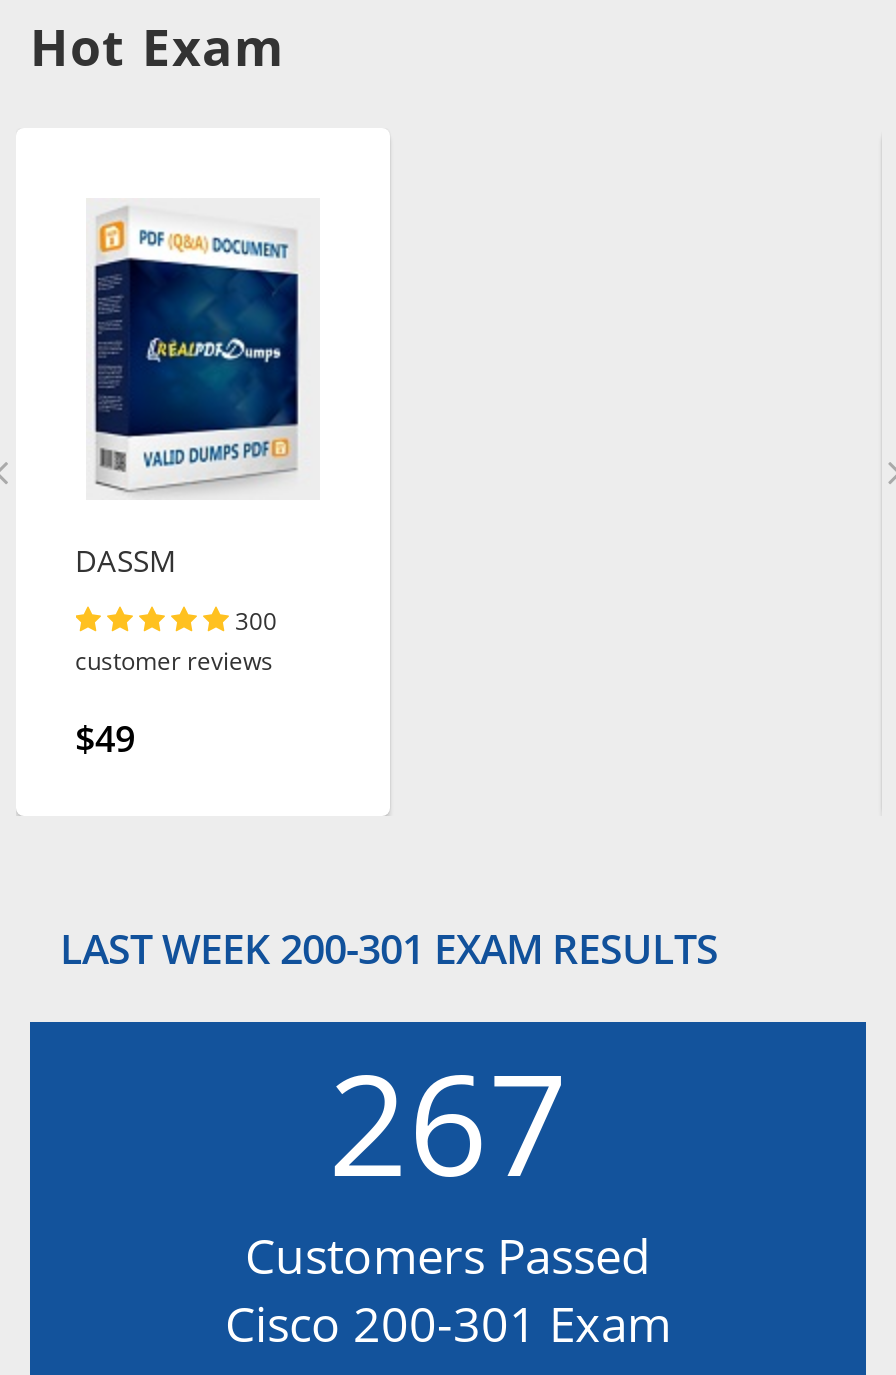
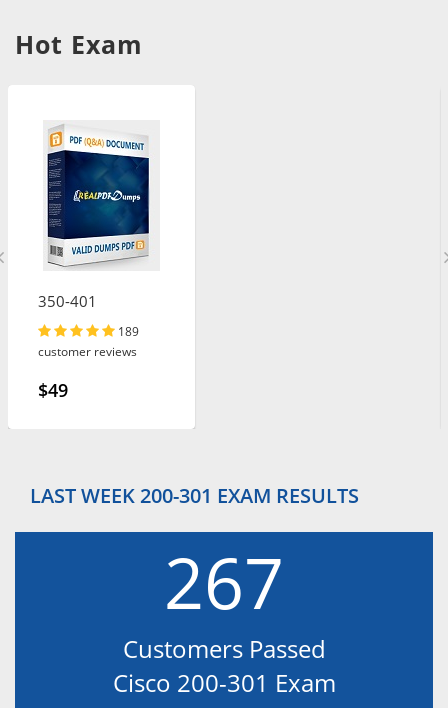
- DASSM
+ 350-401

- 300
+ 189
